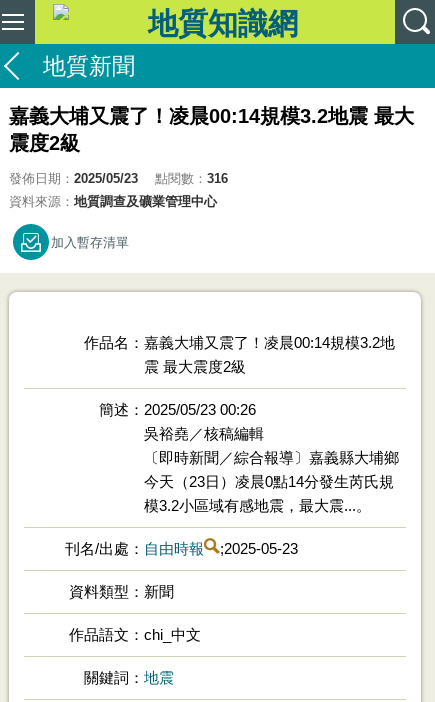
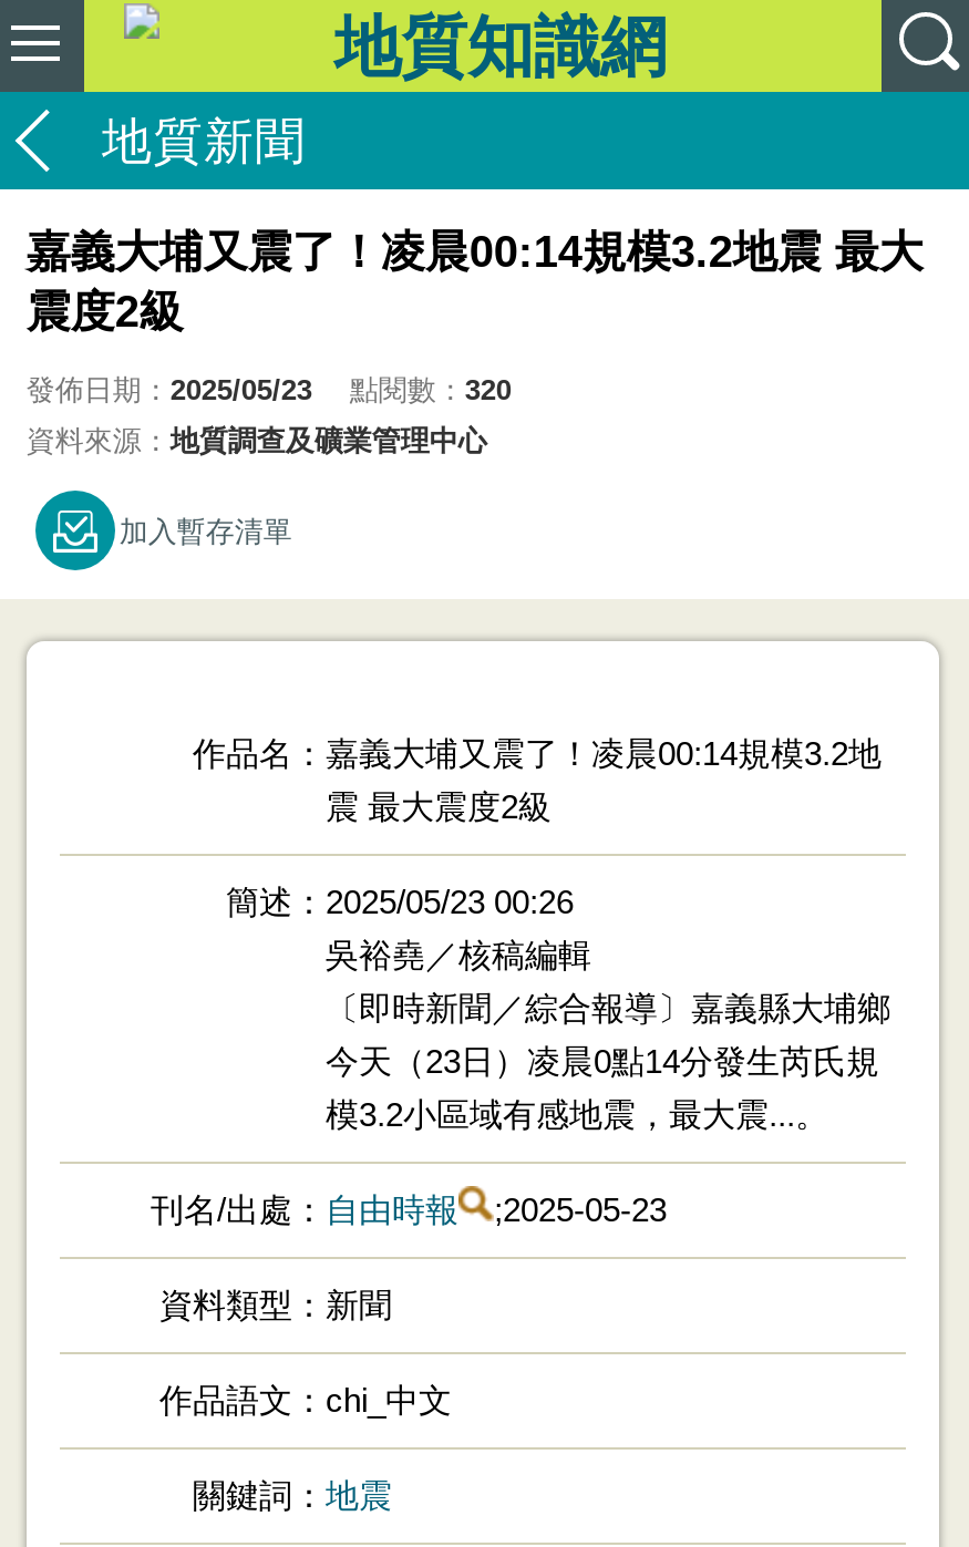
- 發佈日期：2025/05/23 點閱數：316
+ 發佈日期：2025/05/23 點閱數：320
